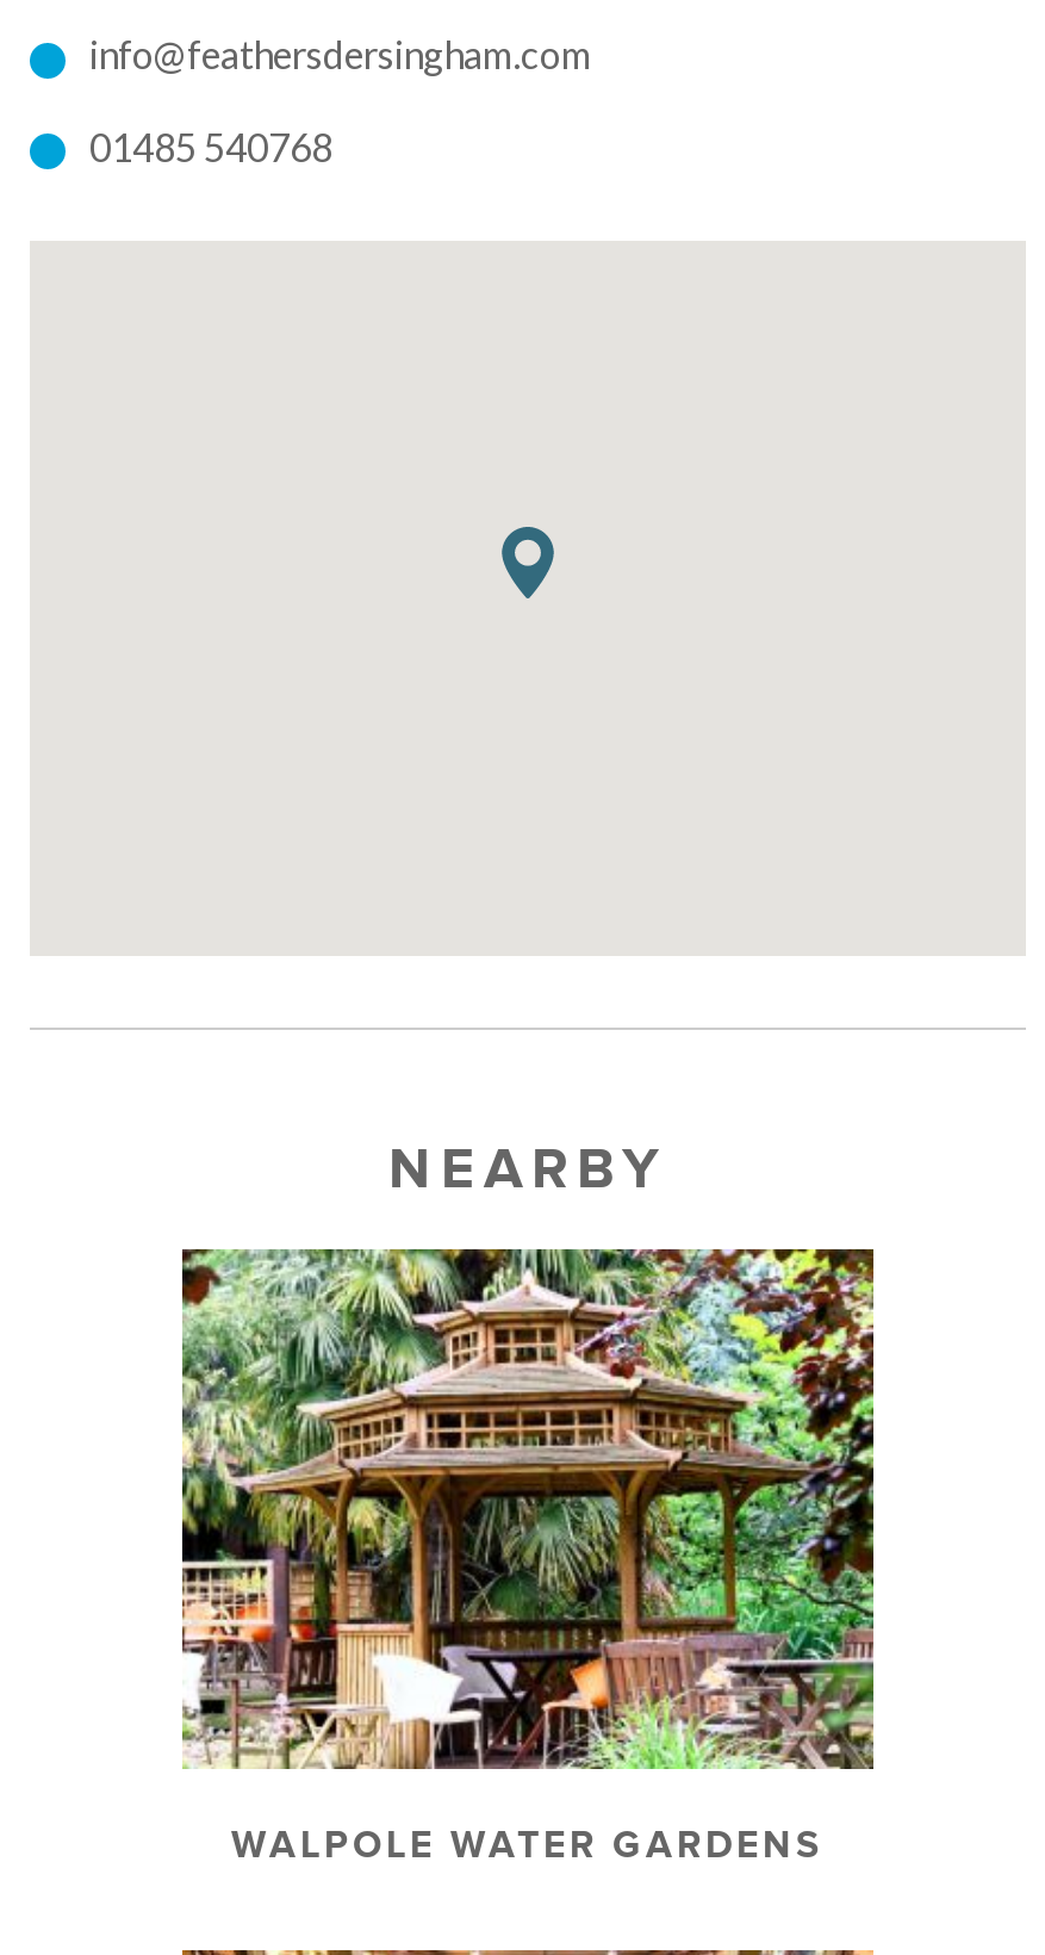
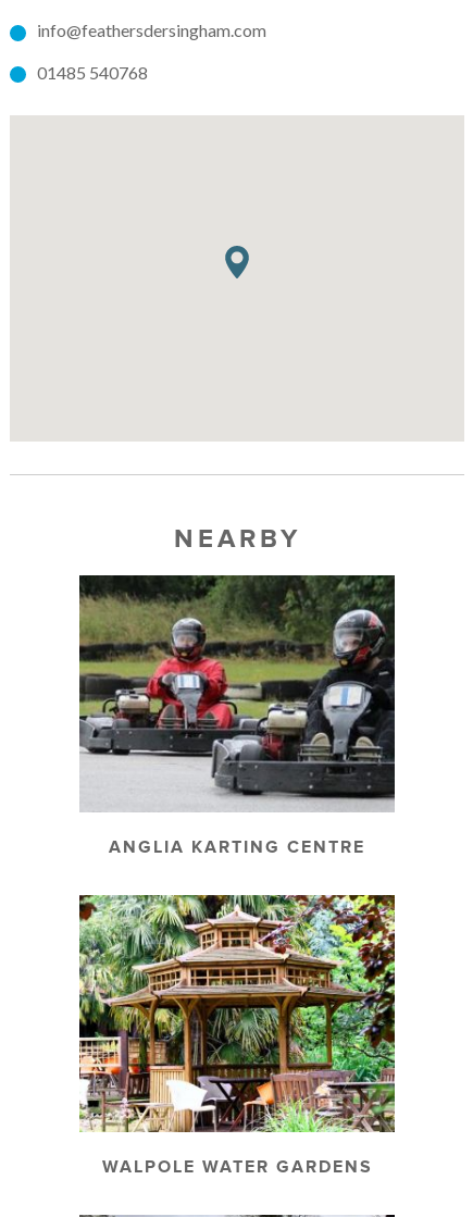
+ [image]
+ ANGLIA KARTING CENTRE
